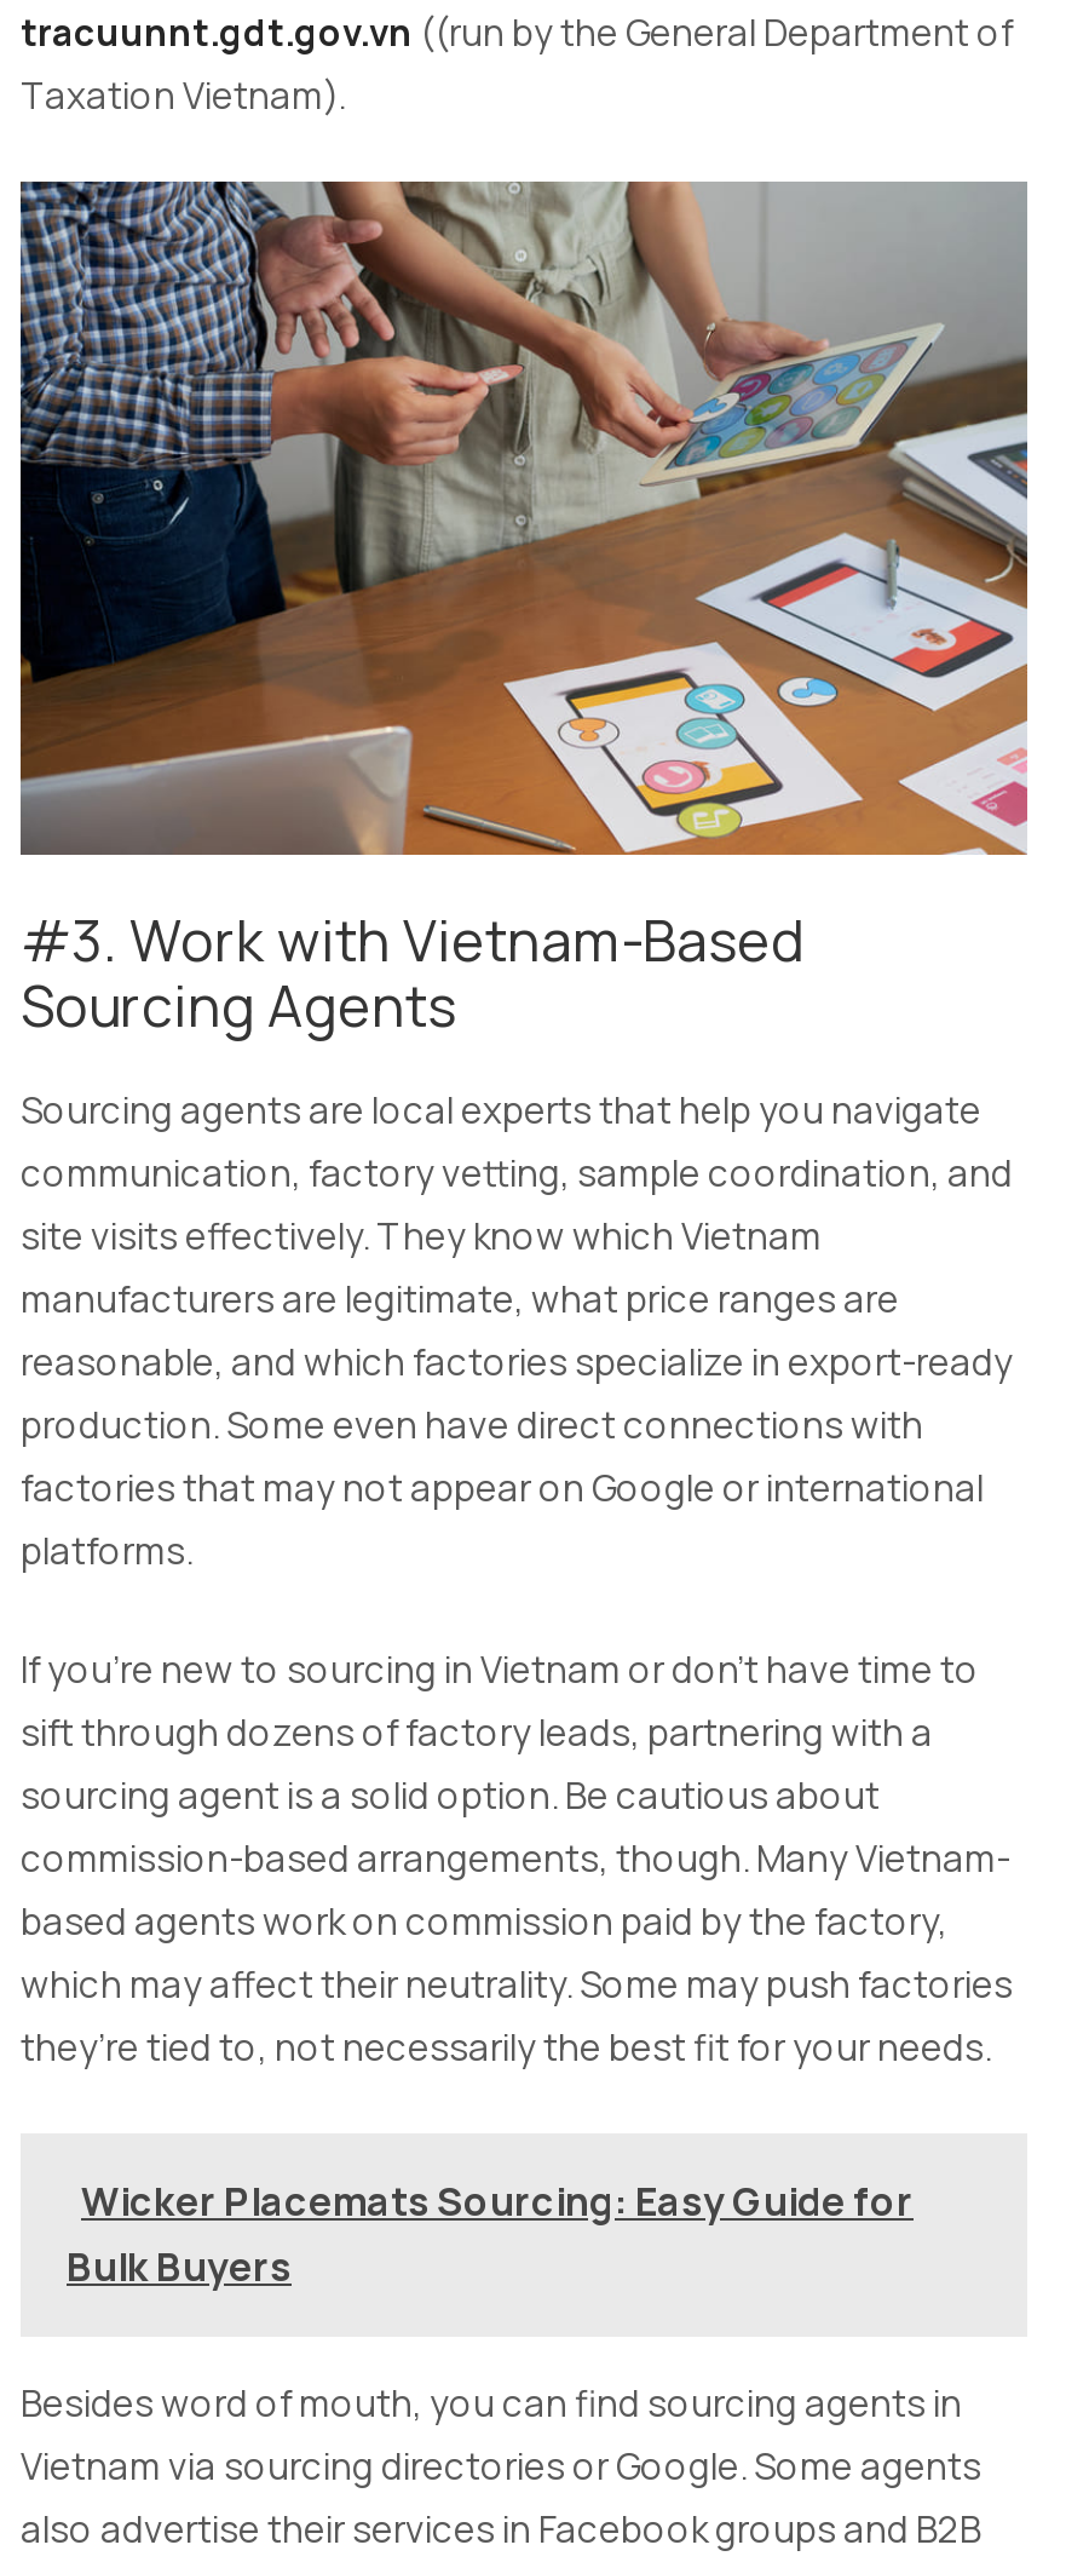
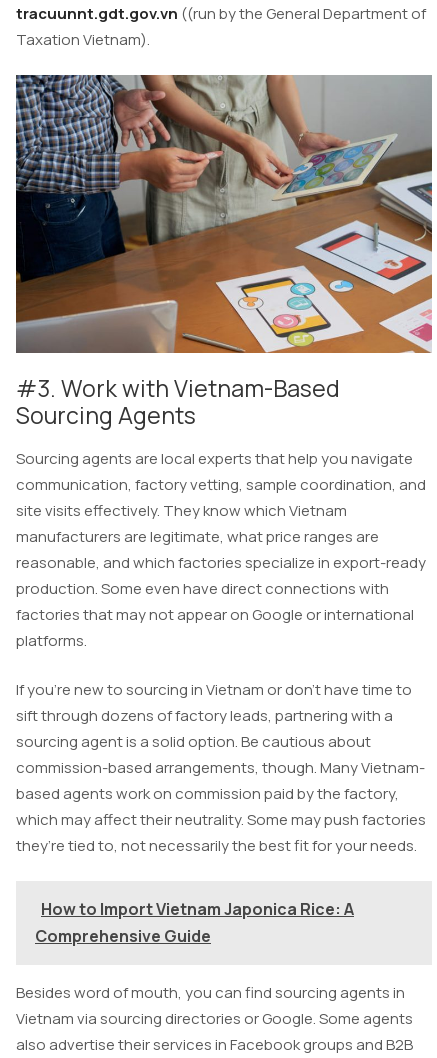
- Wicker Placemats Sourcing: Easy Guide for
- Bulk Buyers
+ How to Import Vietnam Japonica Rice: A
+ Comprehensive Guide
